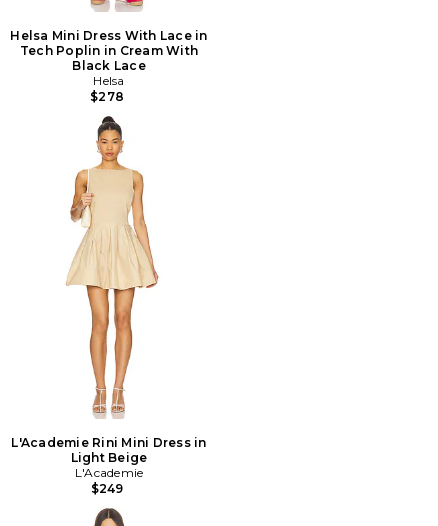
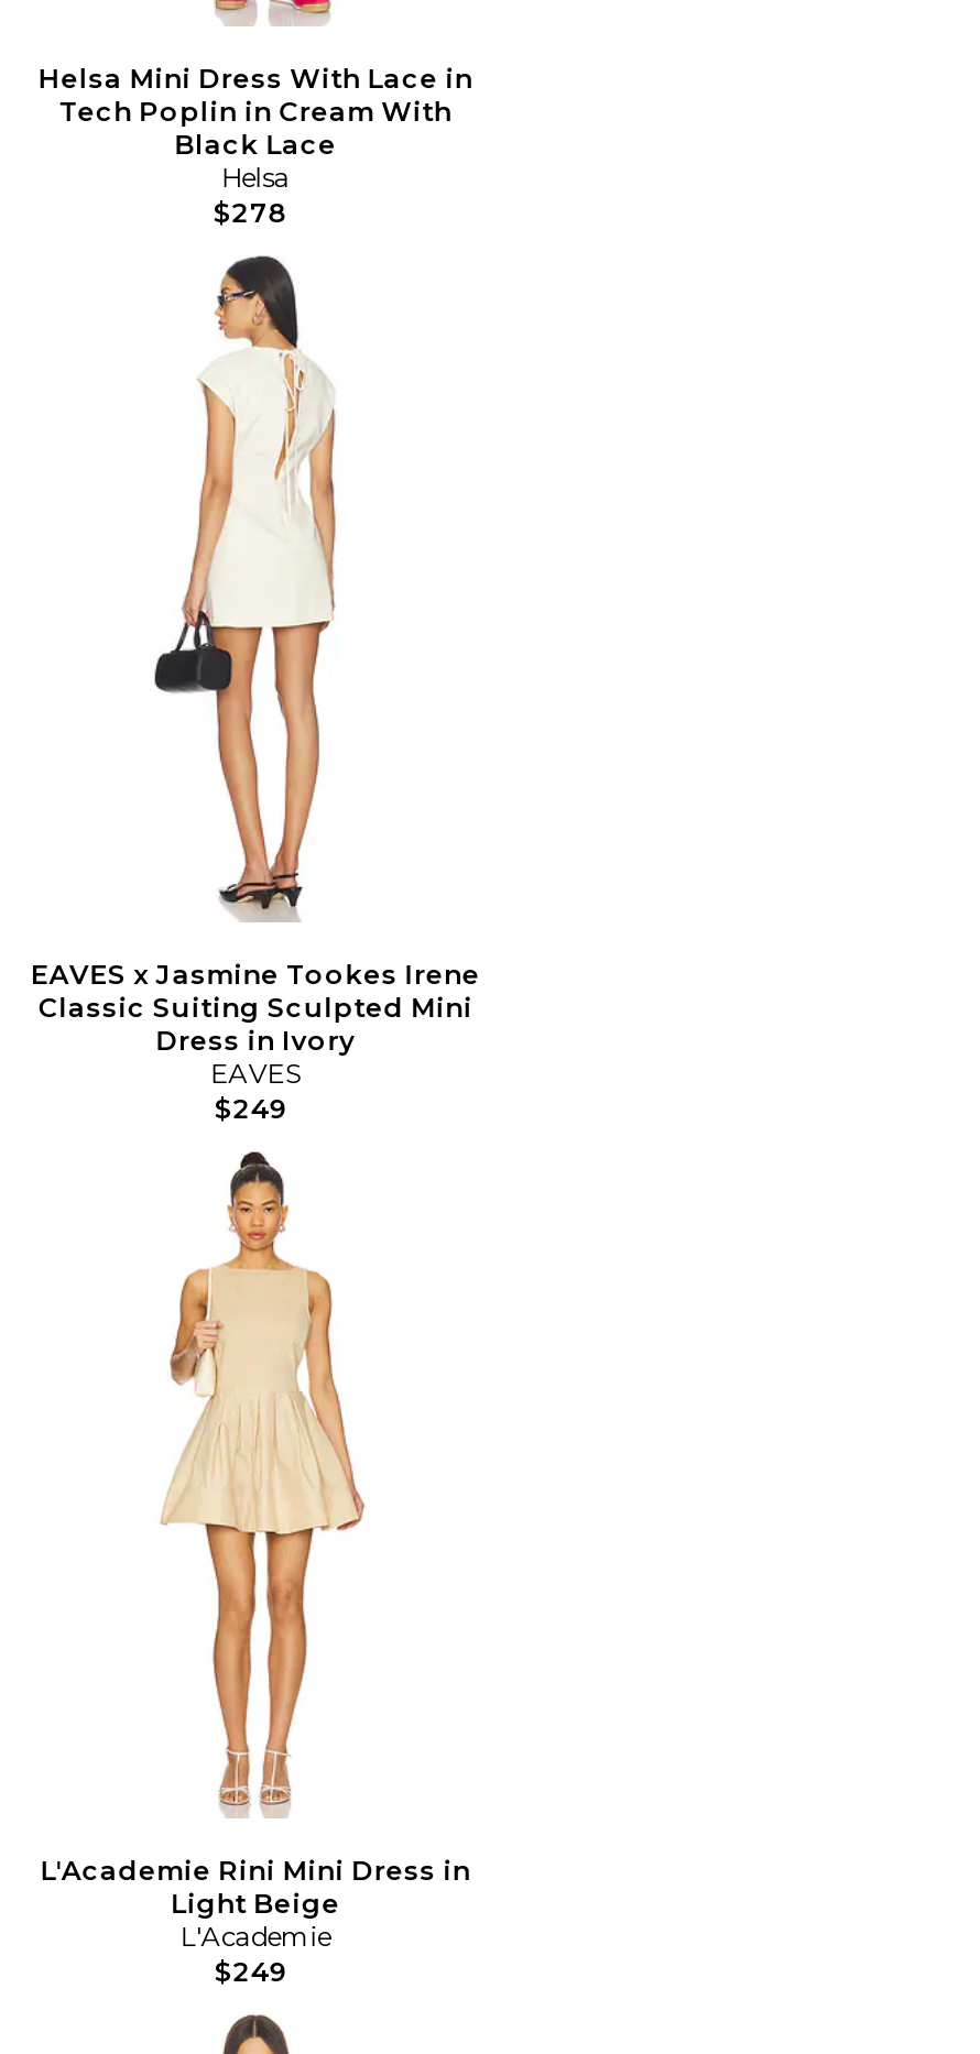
+ [image]
+ EAVES x Jasmine Tookes Irene
+ Classic Suiting Sculpted Mini
+ Dress in Ivory
+ EAVES
+ $249
